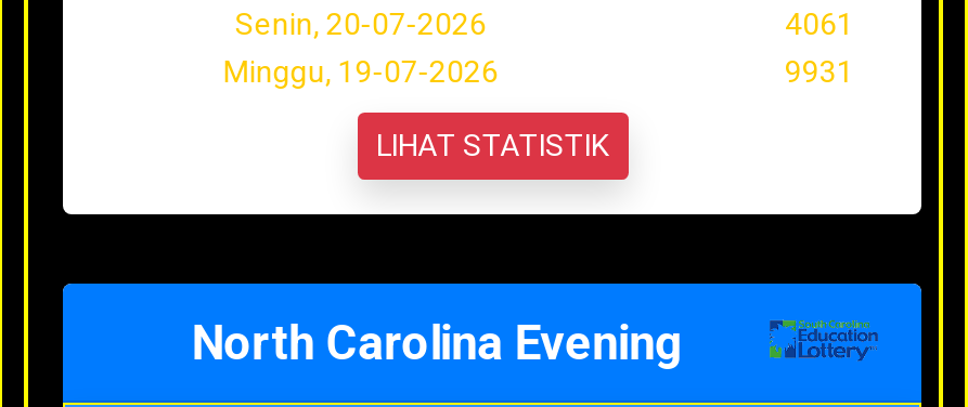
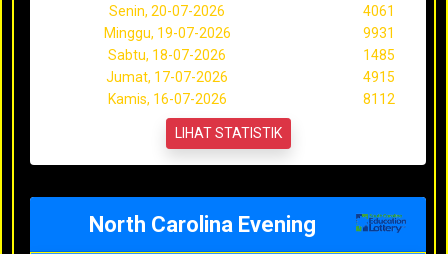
+ Sabtu, 18-07-2026
+ 1485
+ Jumat, 17-07-2026
+ 4915
+ Kamis, 16-07-2026
+ 8112
